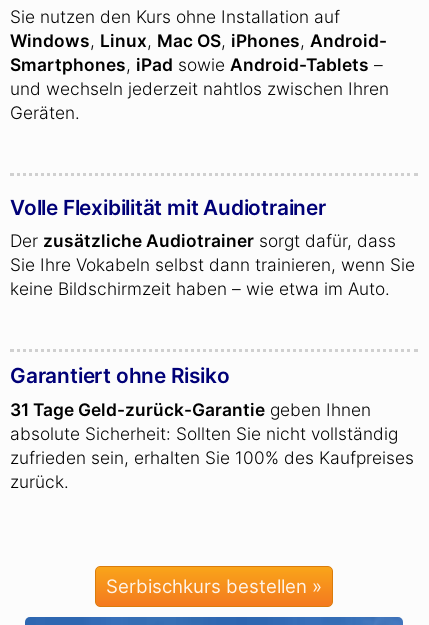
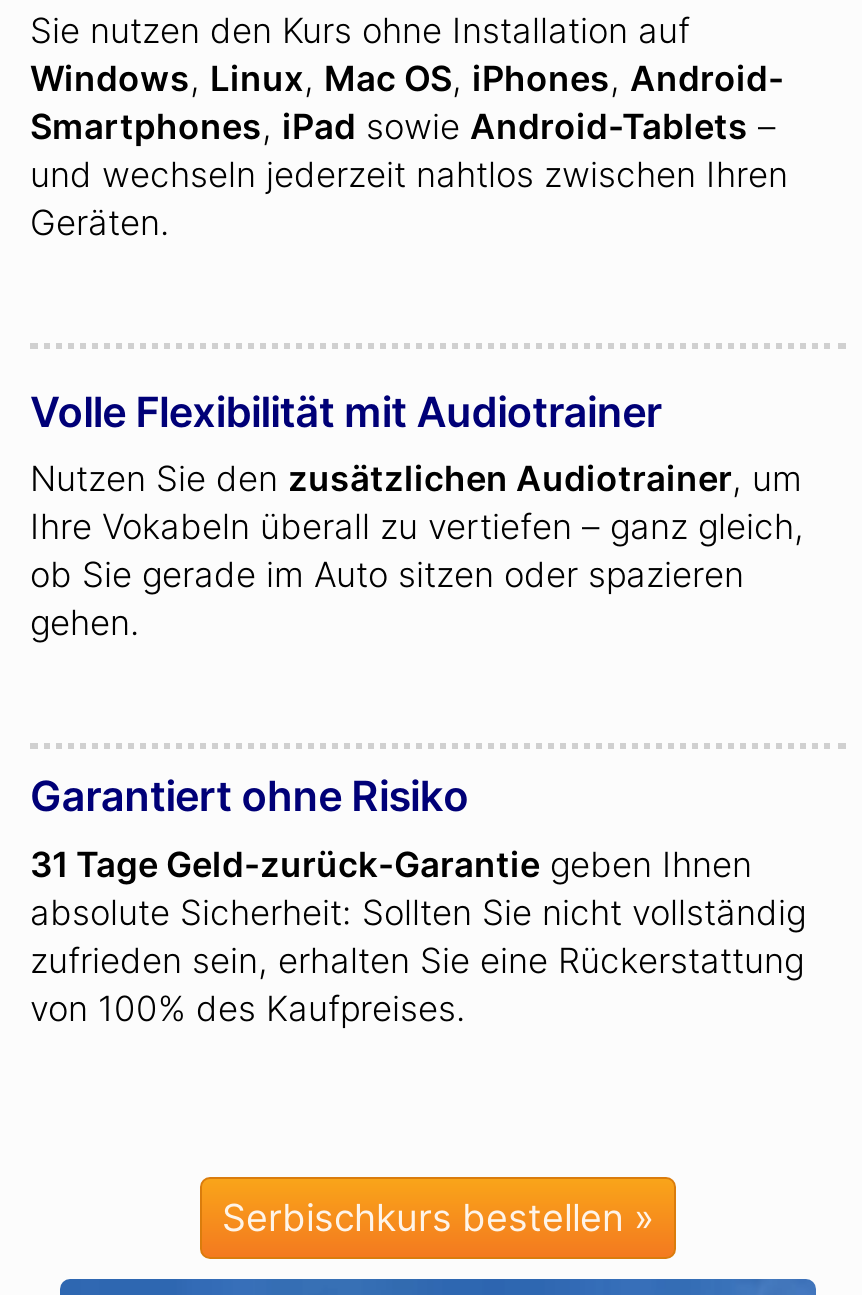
- Der zusätzliche Audiotrainer sorgt dafür, dass
- Sie Ihre Vokabeln selbst dann trainieren, wenn Sie
- keine Bildschirmzeit haben – wie etwa im Auto.
+ Nutzen Sie den zusätzlichen Audiotrainer, um
+ Ihre Vokabeln überall zu vertiefen – ganz gleich,
+ ob Sie gerade im Auto sitzen oder spazieren
+ gehen.

- zufrieden sein, erhalten Sie 100% des Kaufpreises
- zurück.
+ zufrieden sein, erhalten Sie eine Rückerstattung
+ von 100% des Kaufpreises.
